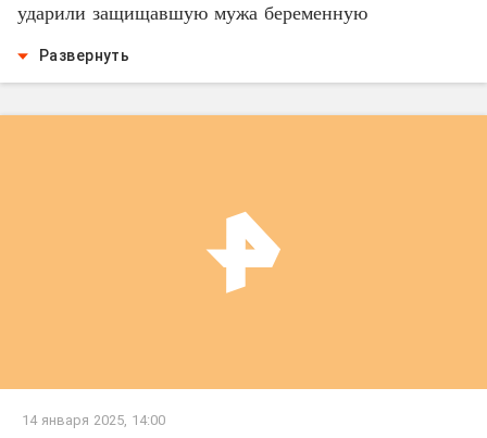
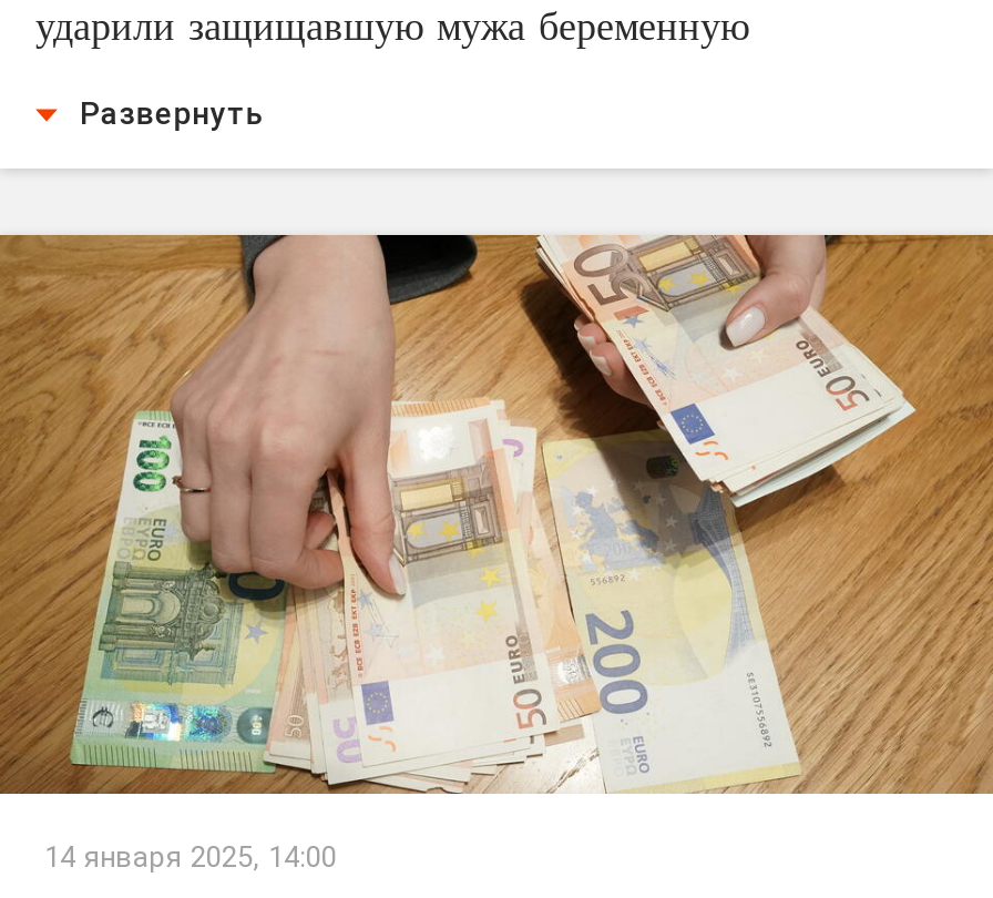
+ [image]
